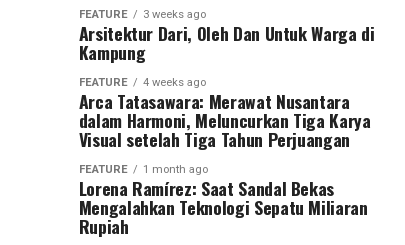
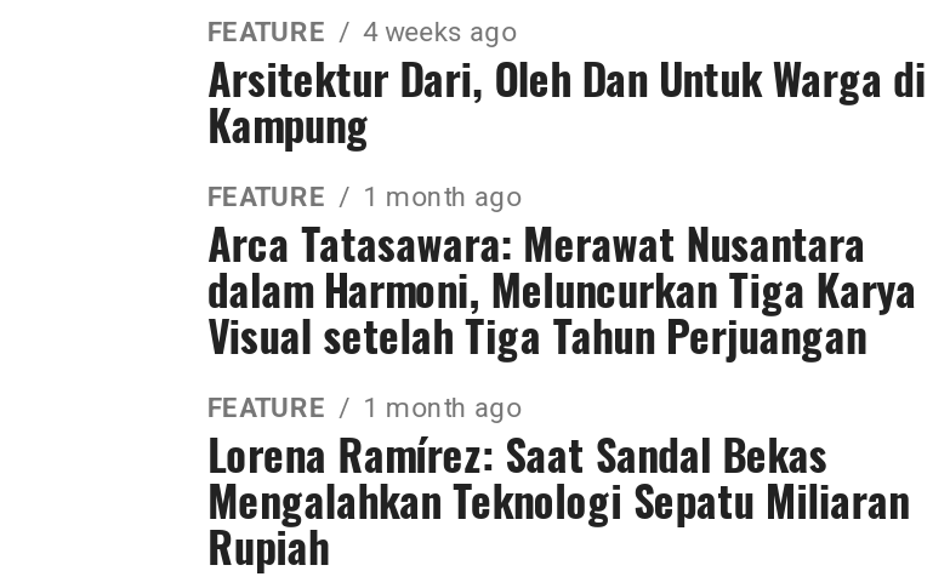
- FEATURE 3 weeks ago
+ FEATURE 4 weeks ago

- FEATURE 4 weeks ago
+ FEATURE 1 month ago
